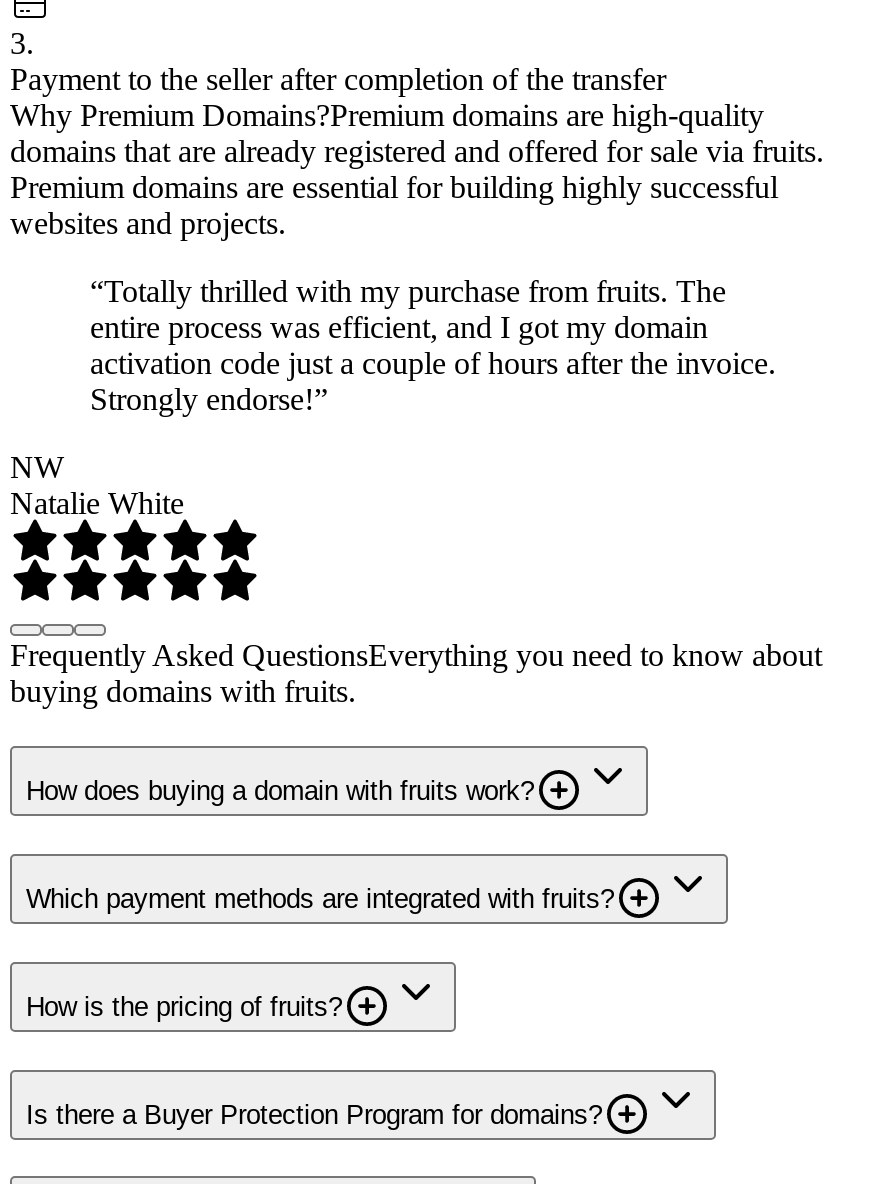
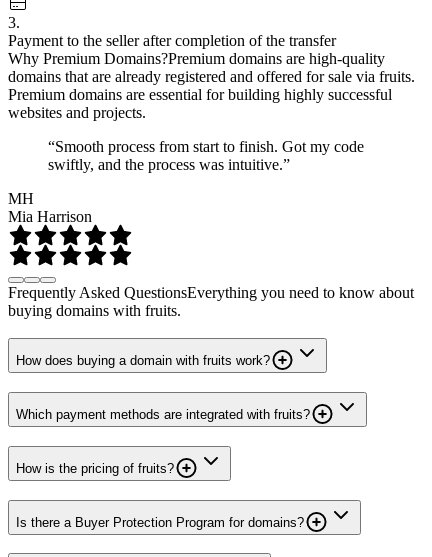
- “Totally thrilled with my purchase from fruits. The
- entire process was efficient, and I got my domain
- activation code just a couple of hours after the invoice.
- Strongly endorse!”
+ “Smooth process from start to finish. Got my code
+ swiftly, and the process was intuitive.”

- NW
- Natalie White
+ MH
+ Mia Harrison
